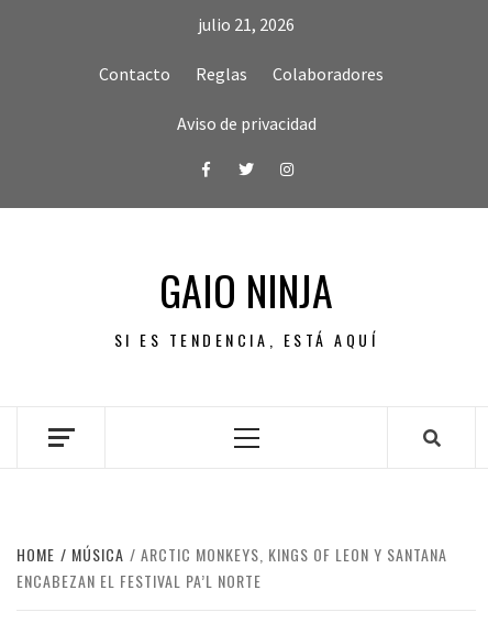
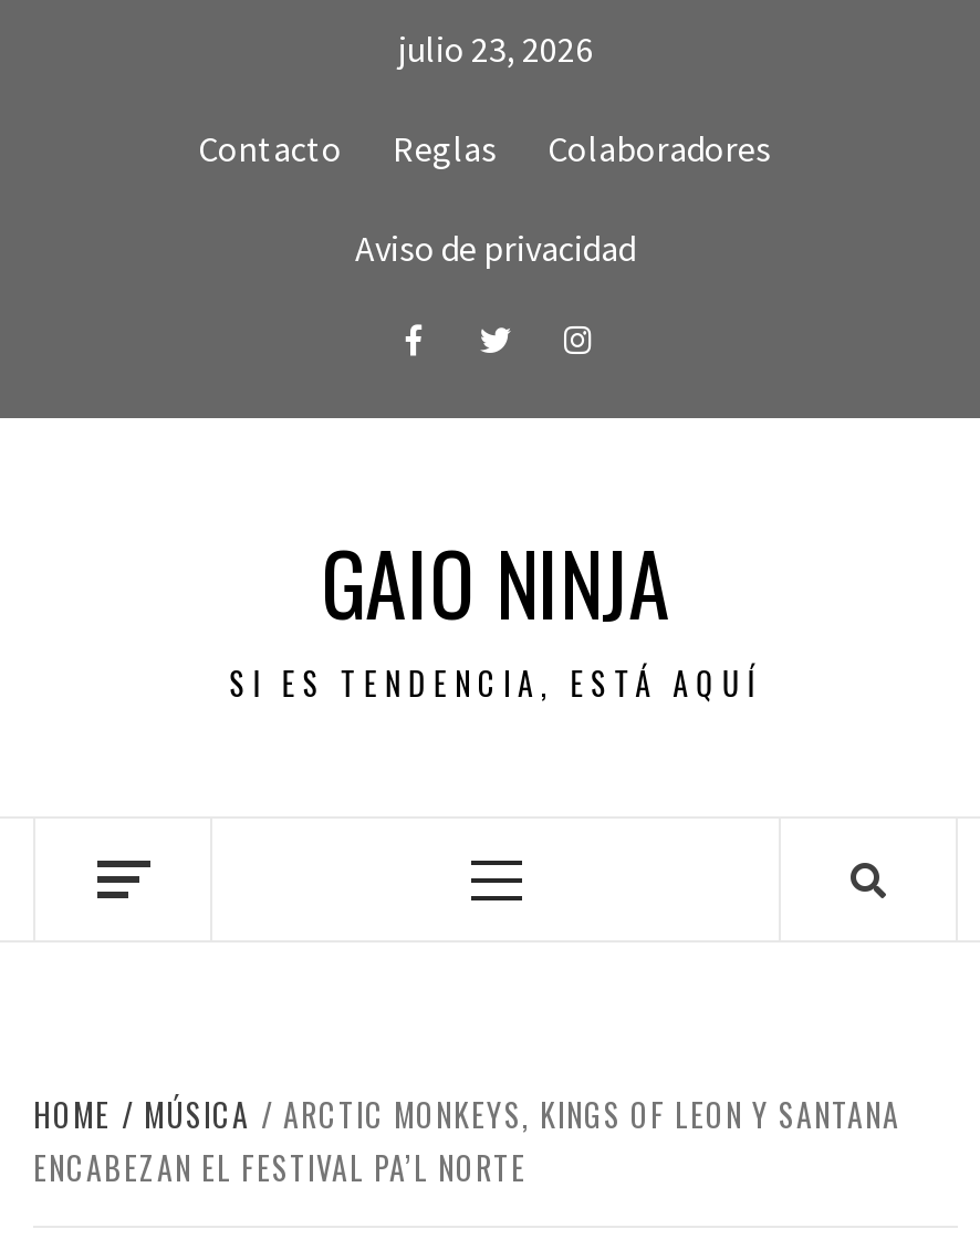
- julio 21, 2026
+ julio 23, 2026
